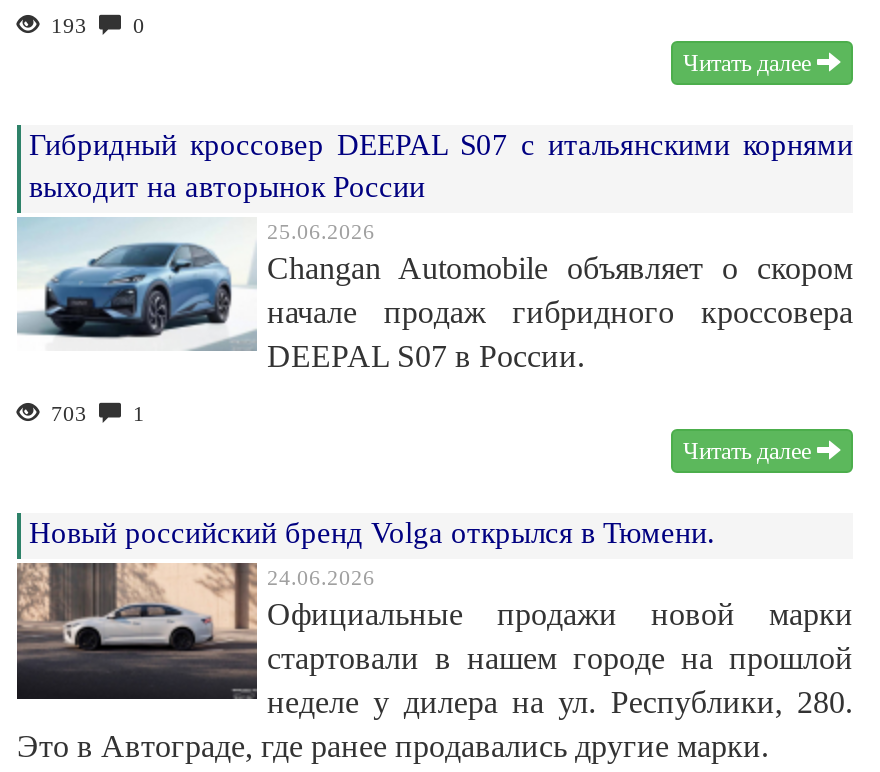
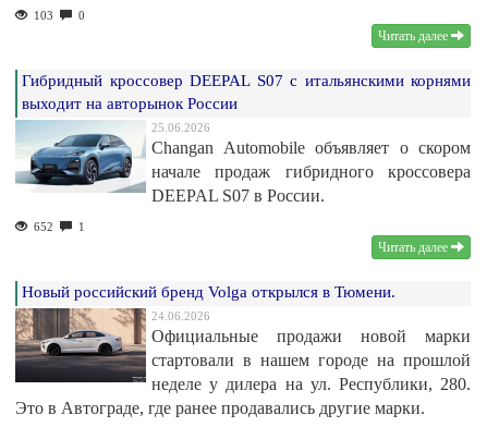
- 193 0
+ 103 0

- 703 1
+ 652 1
